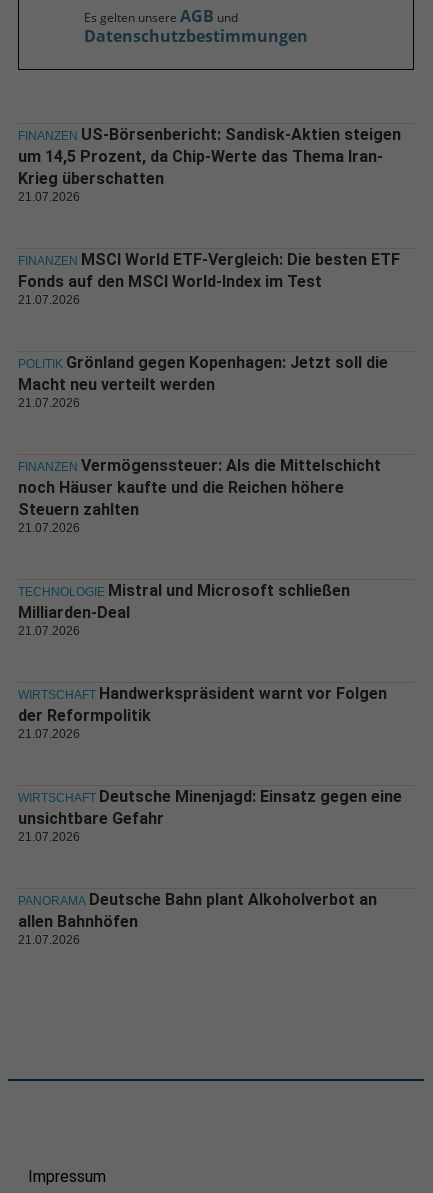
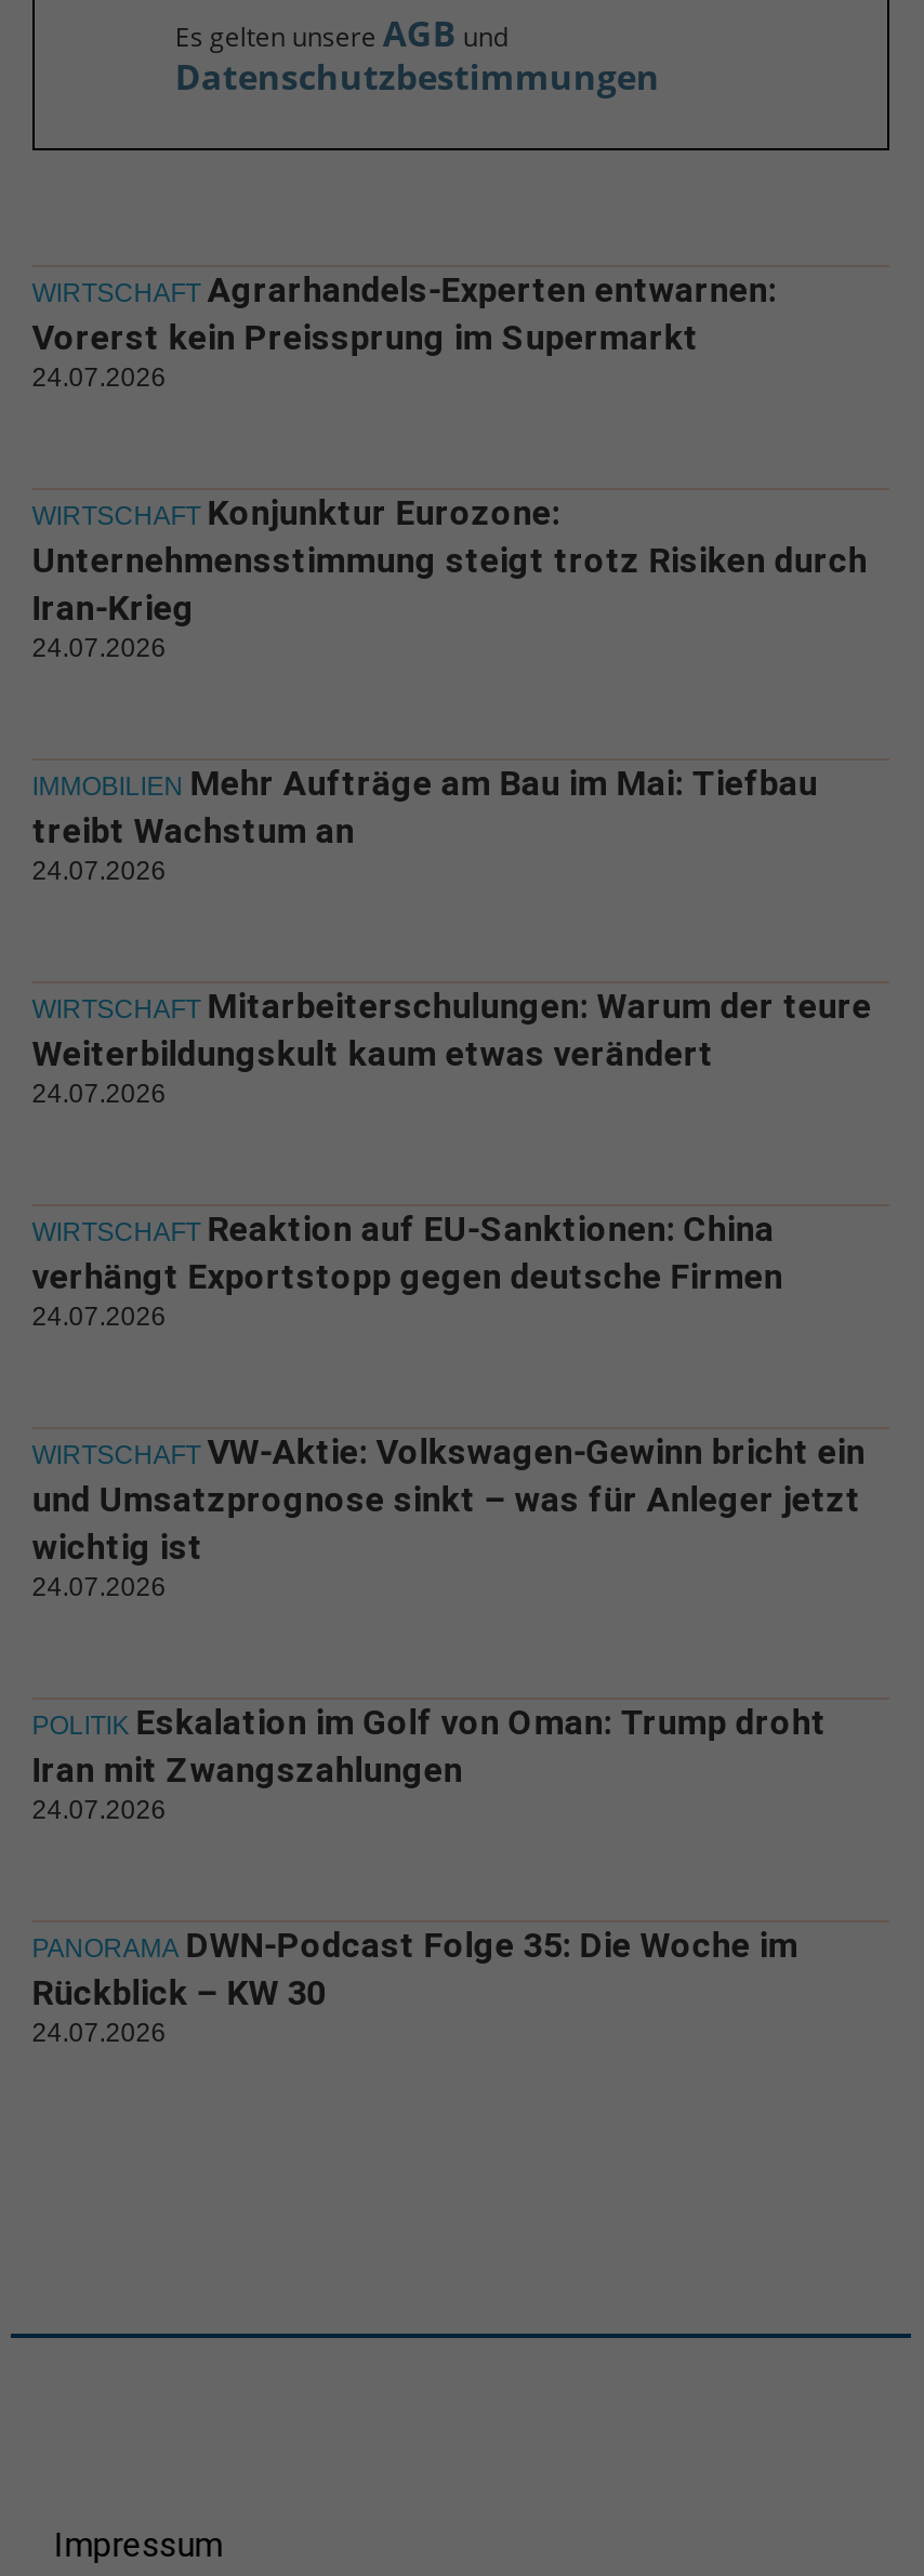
- FINANZEN US-Börsenbericht: Sandisk-Aktien steigen
- um 14,5 Prozent, da Chip-Werte das Thema Iran-
- Krieg überschatten
- 21.07.2026
+ WIRTSCHAFT Agrarhandels-Experten entwarnen:
+ Vorerst kein Preissprung im Supermarkt
+ 24.07.2026

- FINANZEN MSCI World ETF-Vergleich: Die besten ETF
- Fonds auf den MSCI World-Index im Test
- 21.07.2026
+ WIRTSCHAFT Konjunktur Eurozone:
+ Unternehmensstimmung steigt trotz Risiken durch
+ Iran-Krieg
+ 24.07.2026

- POLITIK Grönland gegen Kopenhagen: Jetzt soll die
- Macht neu verteilt werden
- 21.07.2026
+ IMMOBILIEN Mehr Aufträge am Bau im Mai: Tiefbau
+ treibt Wachstum an
+ 24.07.2026

- FINANZEN Vermögenssteuer: Als die Mittelschicht
- noch Häuser kaufte und die Reichen höhere
- Steuern zahlten
- 21.07.2026
+ WIRTSCHAFT Mitarbeiterschulungen: Warum der teure
+ Weiterbildungskult kaum etwas verändert
+ 24.07.2026

- TECHNOLOGIE Mistral und Microsoft schließen
- Milliarden-Deal
- 21.07.2026
+ WIRTSCHAFT Reaktion auf EU-Sanktionen: China
+ verhängt Exportstopp gegen deutsche Firmen
+ 24.07.2026

- WIRTSCHAFT Handwerkspräsident warnt vor Folgen
- der Reformpolitik
- 21.07.2026
+ WIRTSCHAFT VW-Aktie: Volkswagen-Gewinn bricht ein
+ und Umsatzprognose sinkt – was für Anleger jetzt
+ wichtig ist
+ 24.07.2026

- WIRTSCHAFT Deutsche Minenjagd: Einsatz gegen eine
- unsichtbare Gefahr
- 21.07.2026
+ POLITIK Eskalation im Golf von Oman: Trump droht
+ Iran mit Zwangszahlungen
+ 24.07.2026

- PANORAMA Deutsche Bahn plant Alkoholverbot an
- allen Bahnhöfen
- 21.07.2026
+ PANORAMA DWN-Podcast Folge 35: Die Woche im
+ Rückblick – KW 30
+ 24.07.2026
